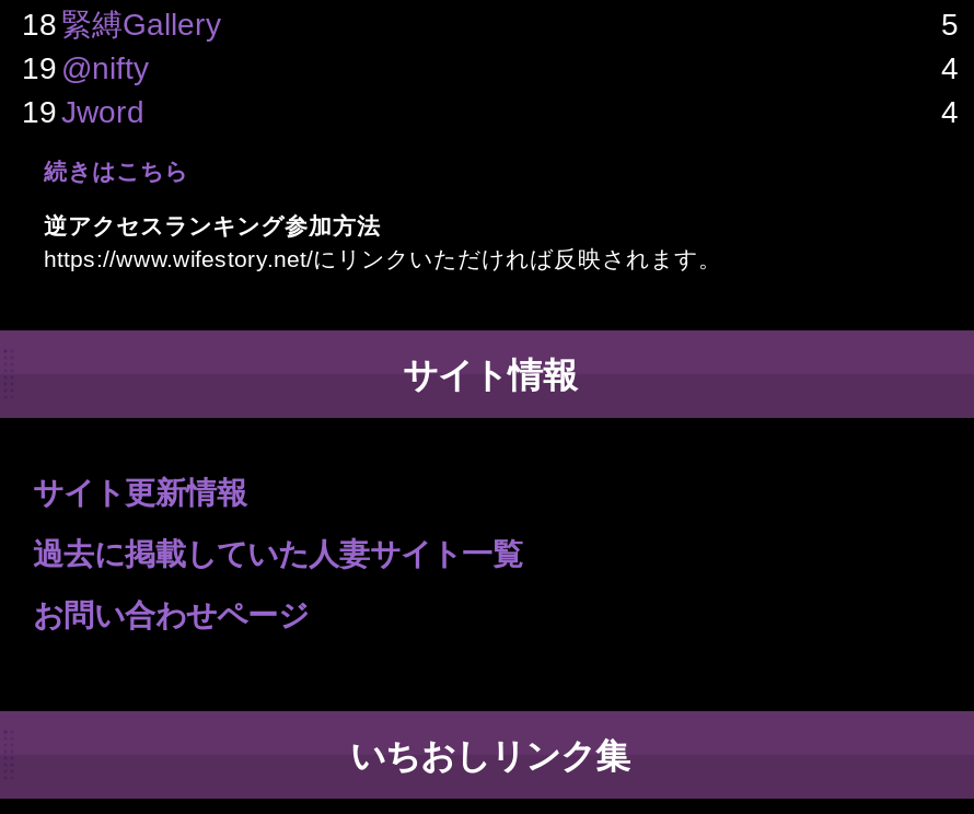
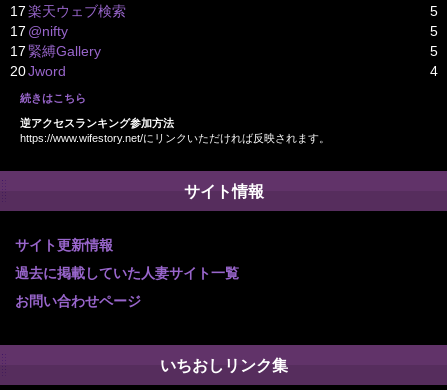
- 18 緊縛Gallery
+ 17 楽天ウェブ検索

- 19 @nifty
- 4
- 19 Jword
+ 17 @nifty
+ 5
+ 17 緊縛Gallery
+ 5
+ 20 Jword
